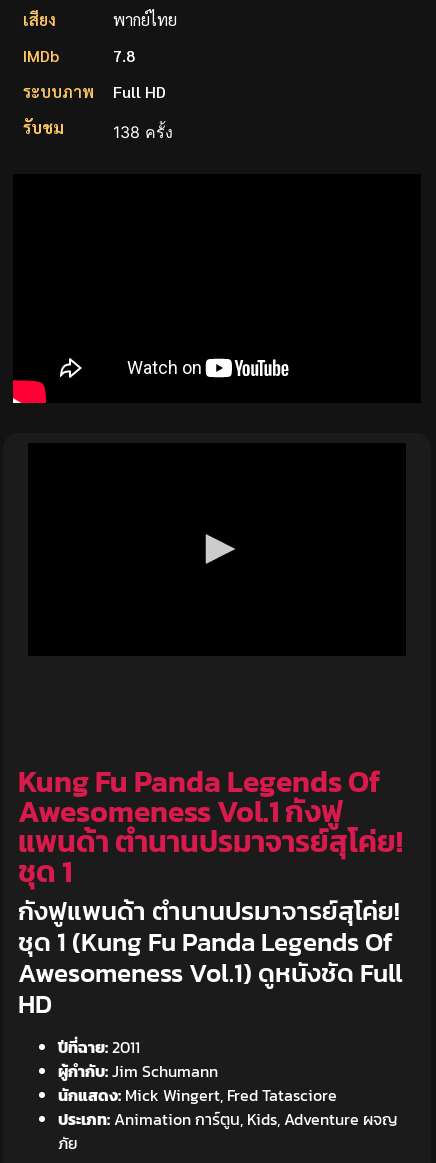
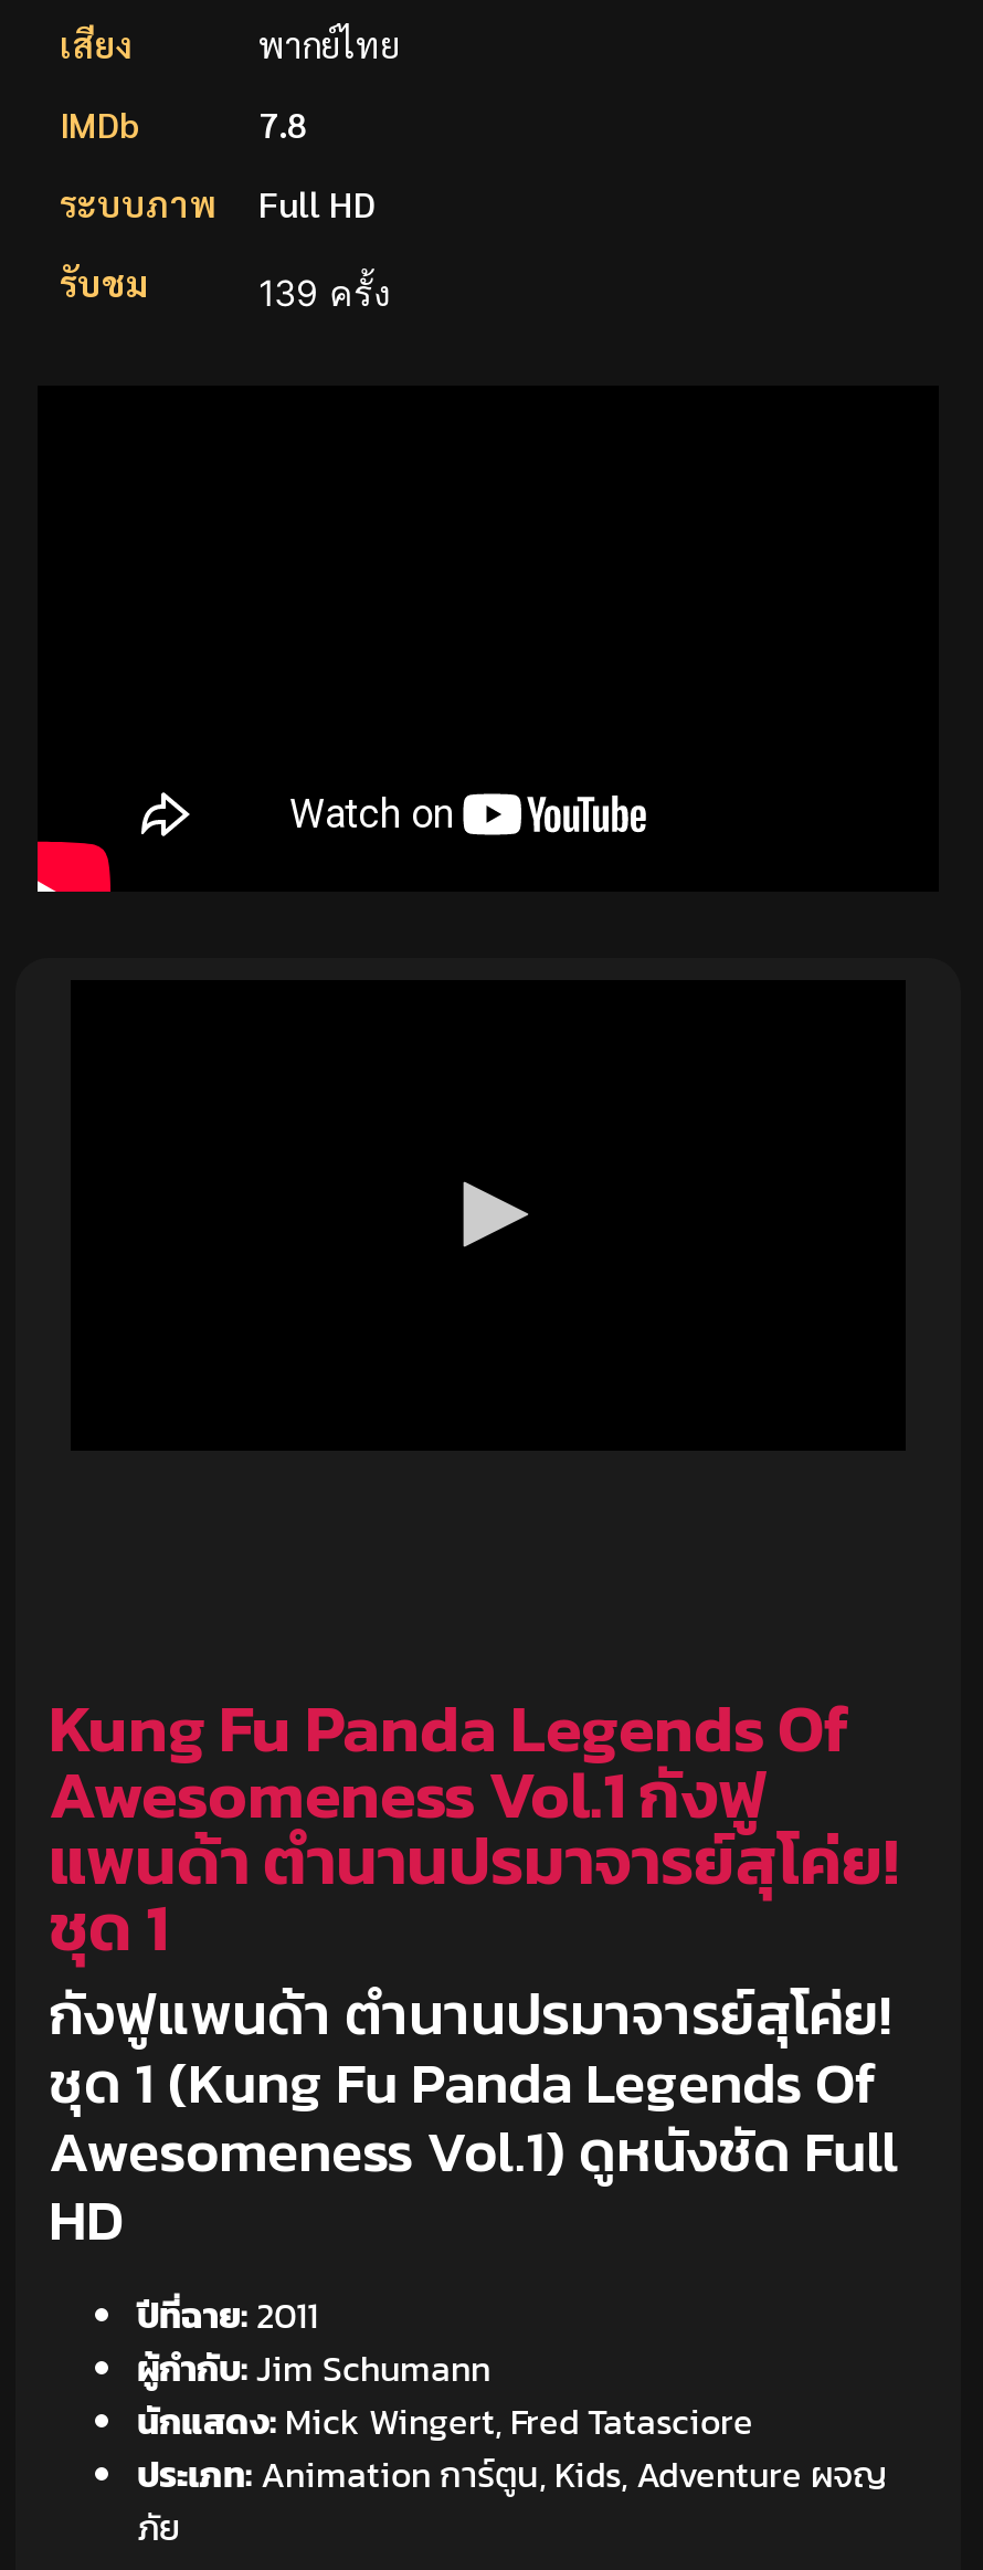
- 138 ครั้ง
+ 139 ครั้ง
